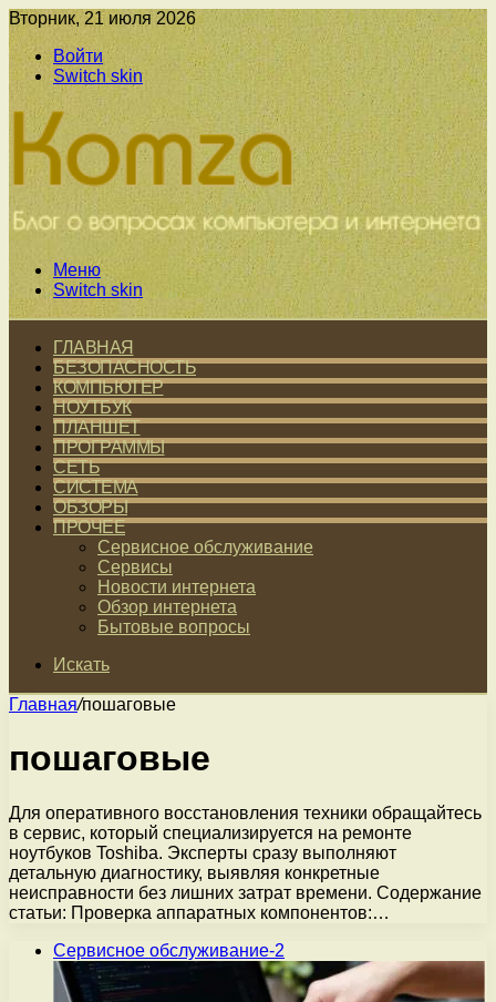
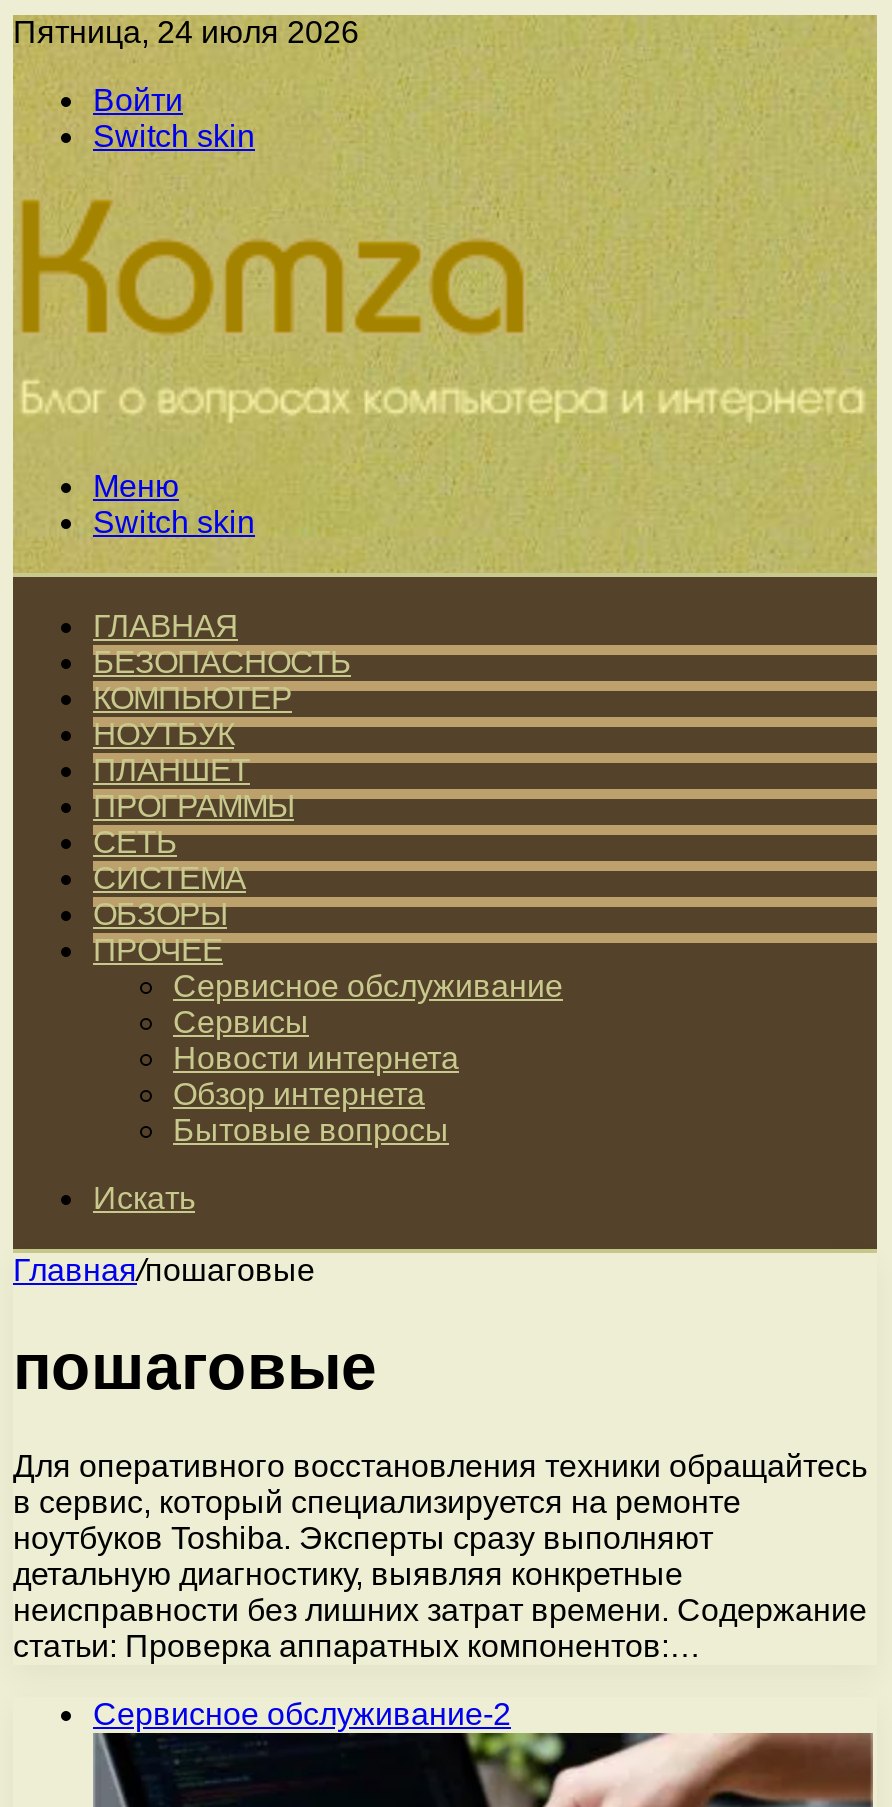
- Вторник, 21 июля 2026
+ Пятница, 24 июля 2026
